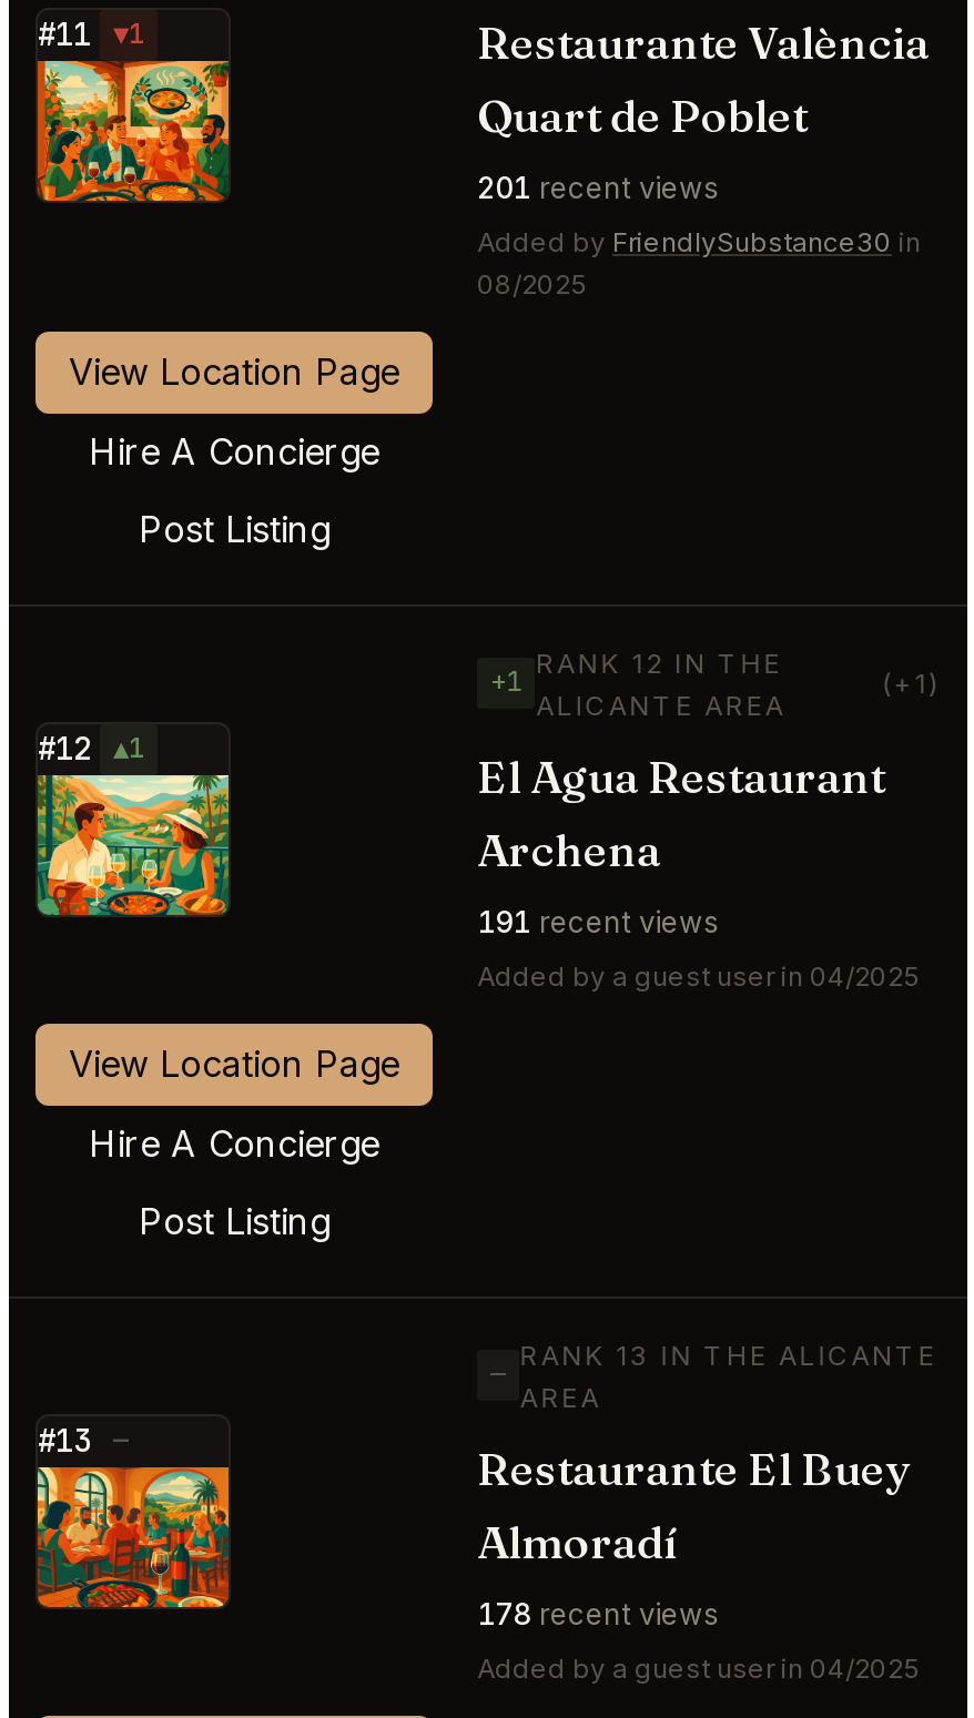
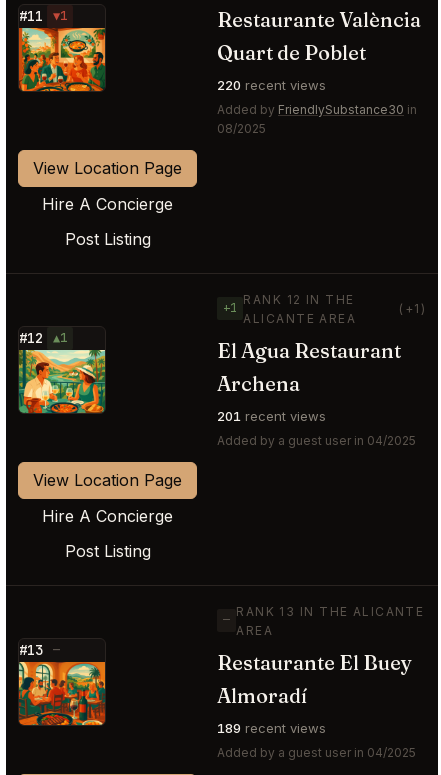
- 201 recent views
+ 220 recent views

- 191 recent views
+ 201 recent views

- 178 recent views
+ 189 recent views
